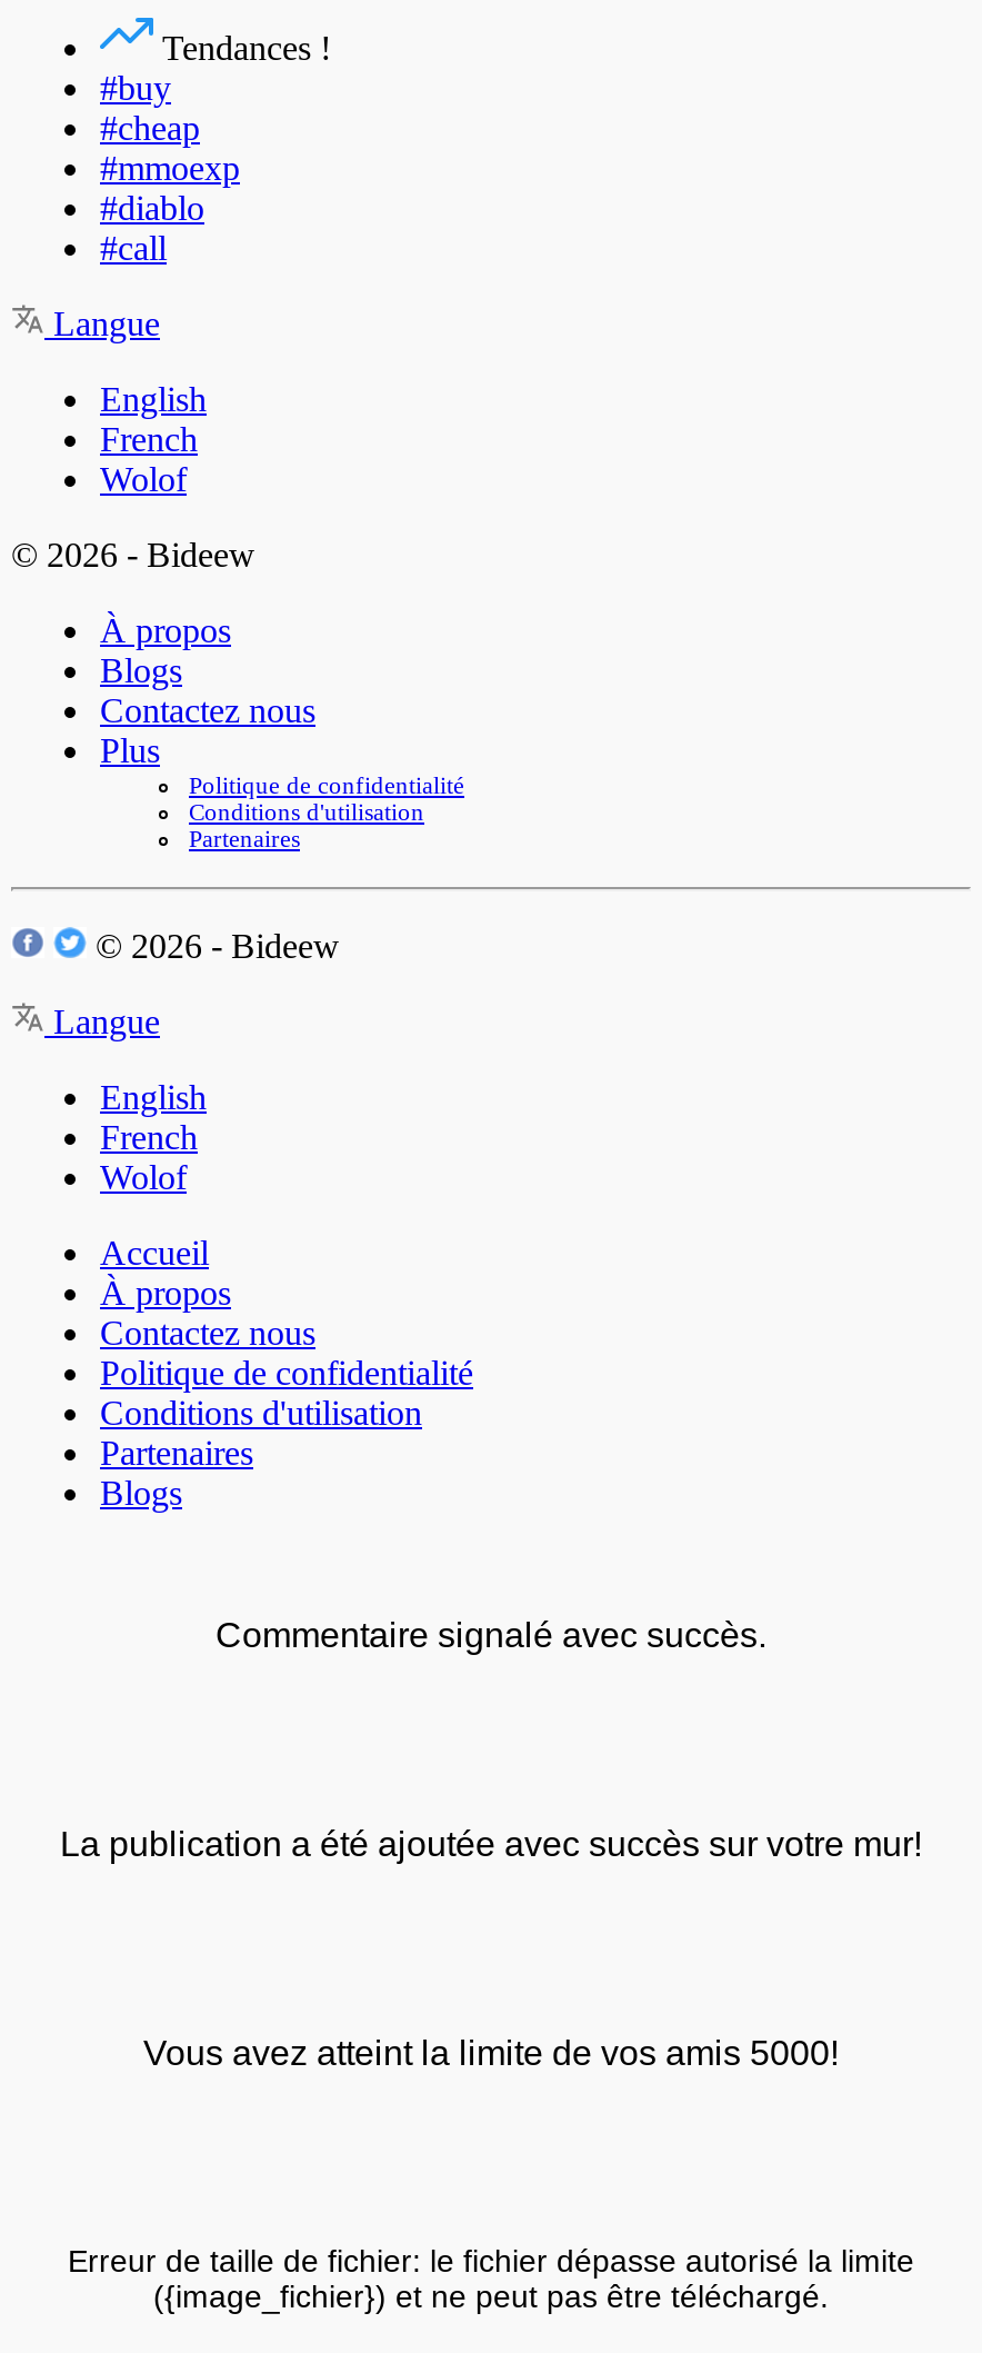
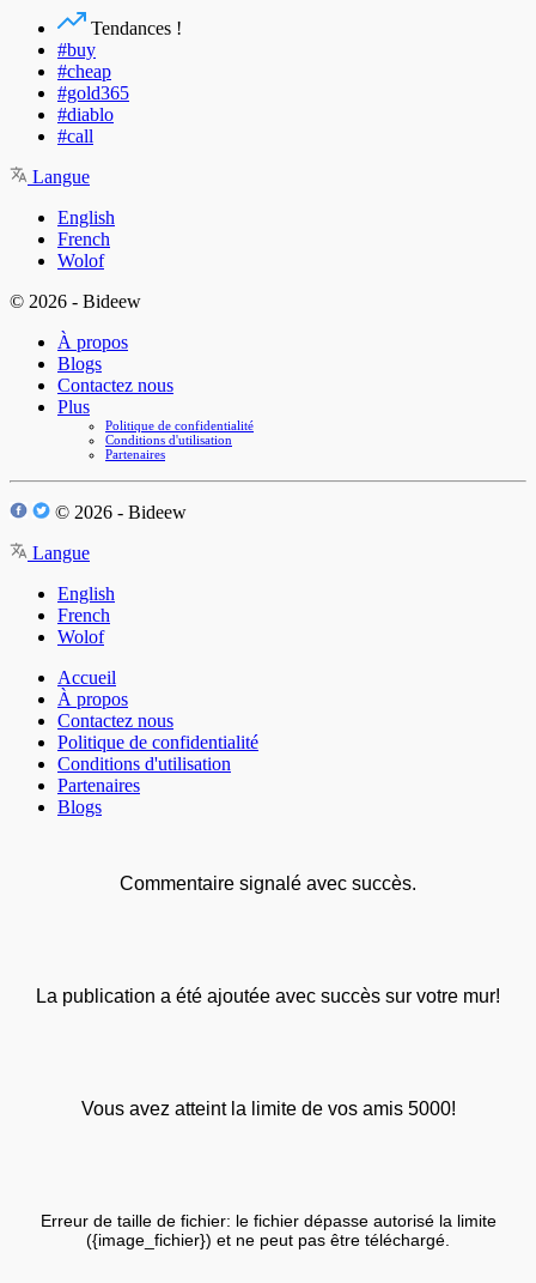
- #mmoexp
+ #gold365
